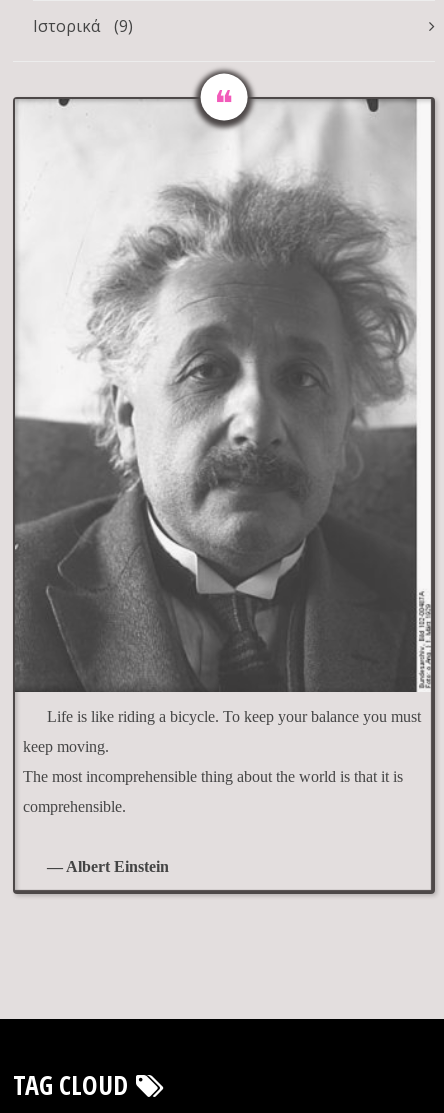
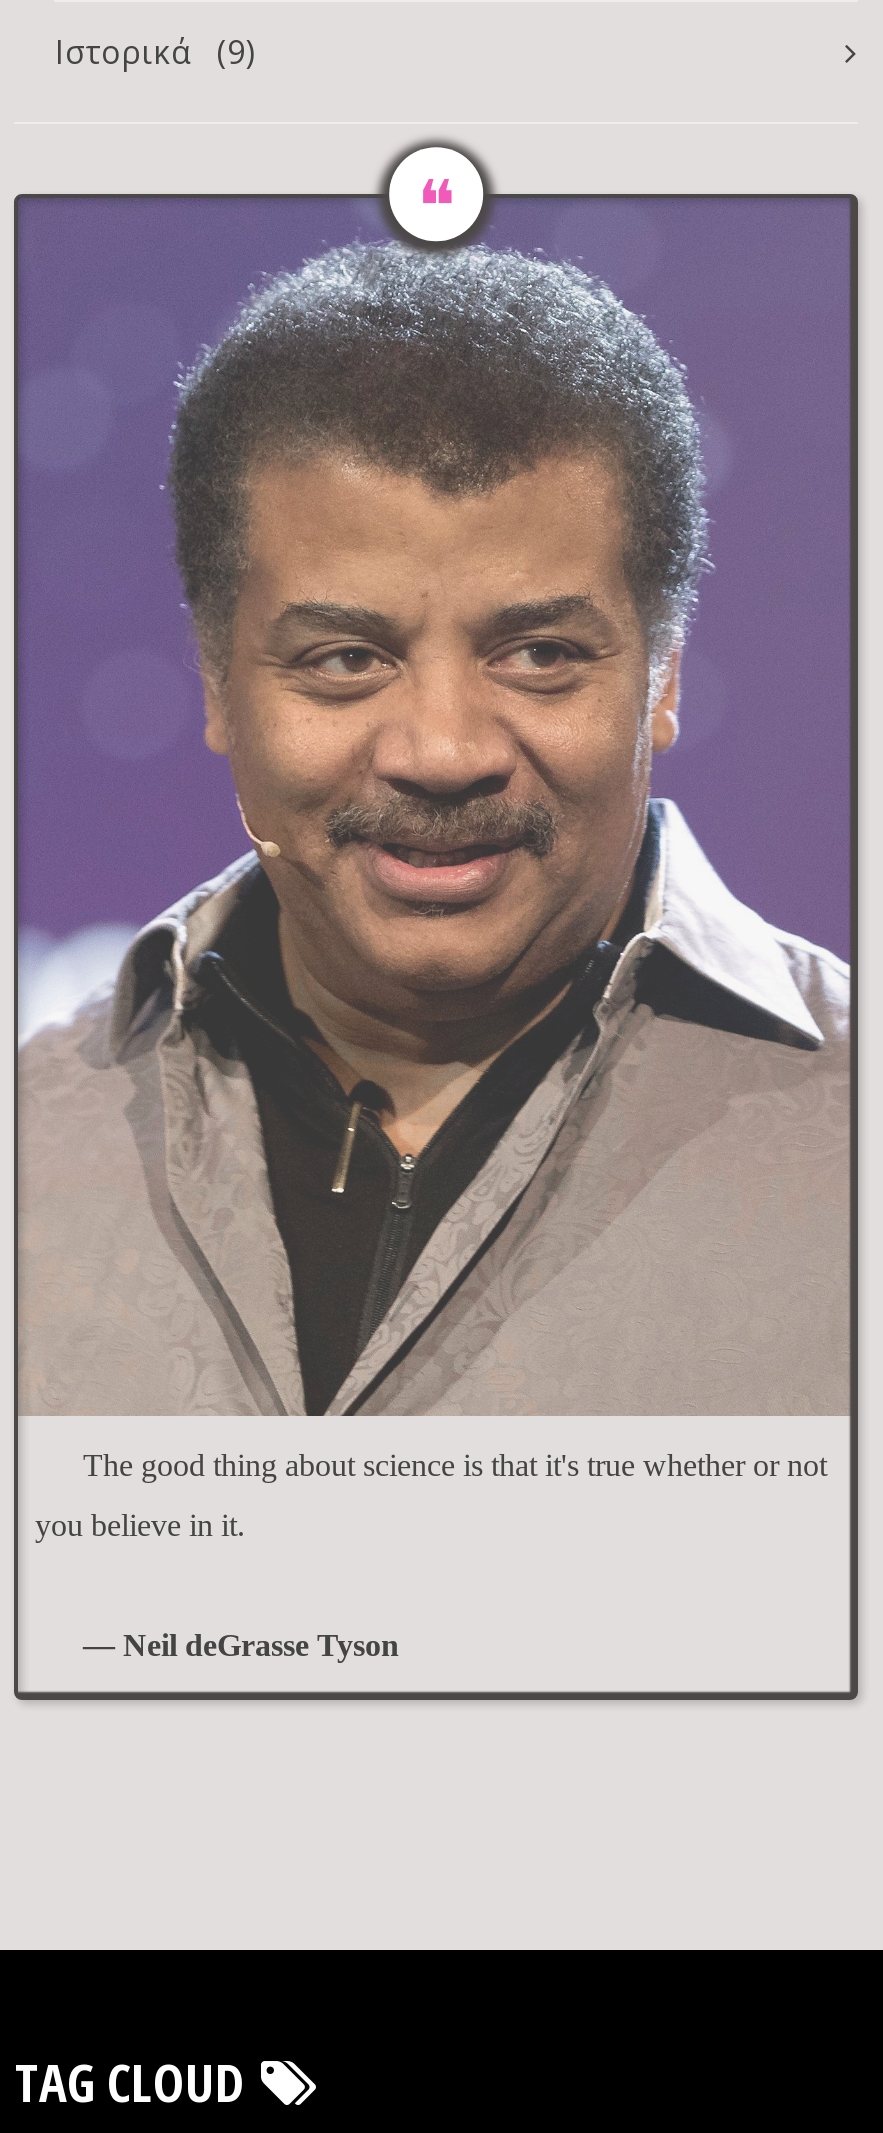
- [image]
- Life is like riding a bicycle. To keep your balance you must
- keep moving.
- The most incomprehensible thing about the world is that it is
- comprehensible.
+ [image]
+ The good thing about science is that it's true whether or not
+ you believe in it.

- — Albert Einstein
+ — Neil deGrasse Tyson
